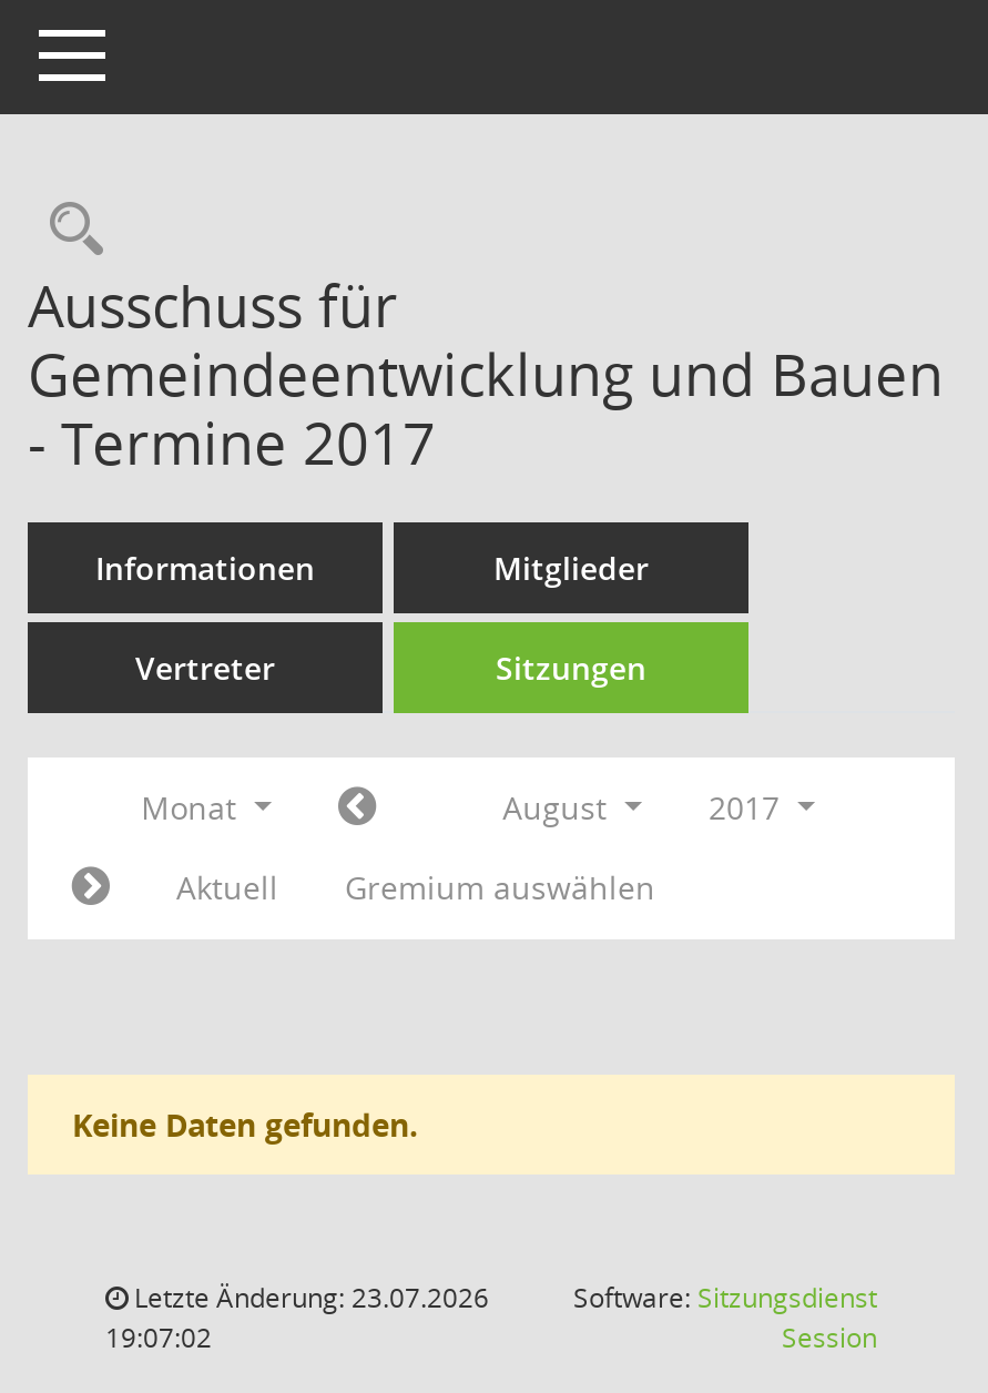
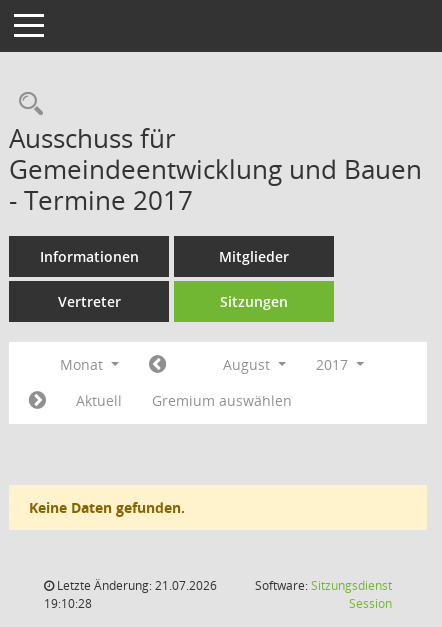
- Letzte Änderung: 23.07.2026
+ Letzte Änderung: 21.07.2026

- 19:07:02
+ 19:10:28
